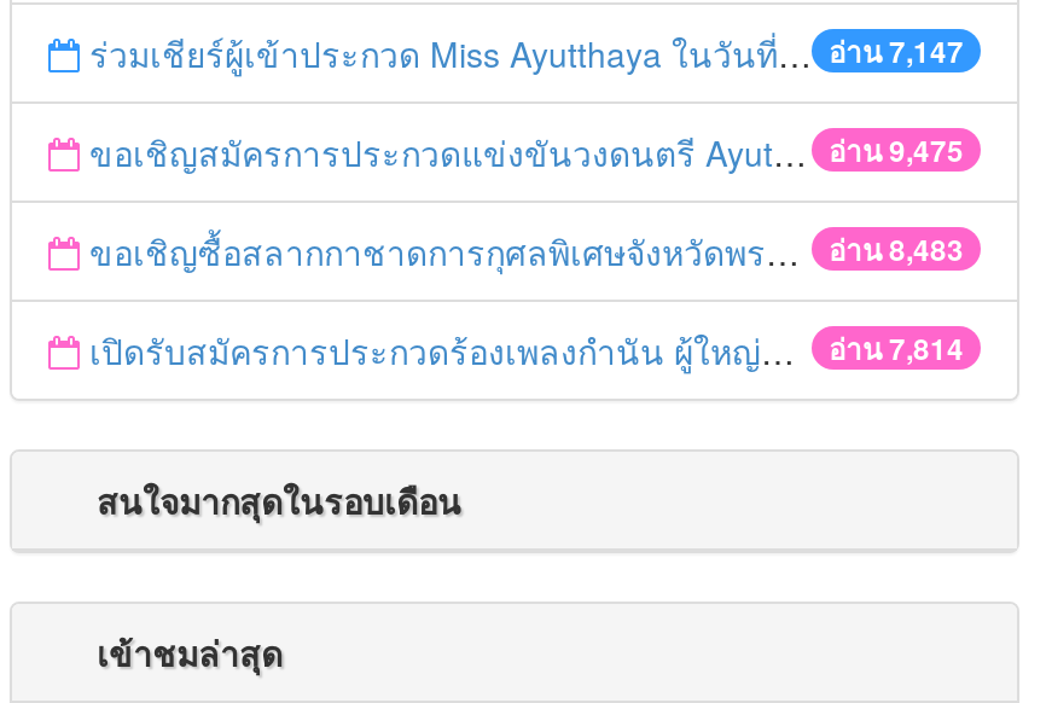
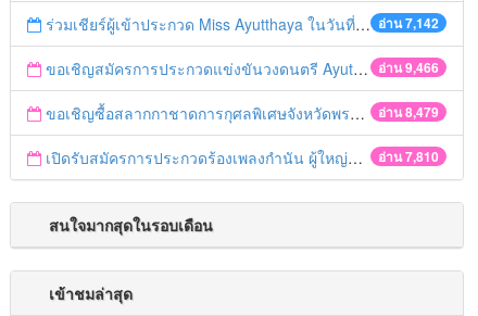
- อ่าน 7,147
+ อ่าน 7,142

- อ่าน 9,475
+ อ่าน 9,466

- อ่าน 8,483
+ อ่าน 8,479

- อ่าน 7,814
+ อ่าน 7,810
